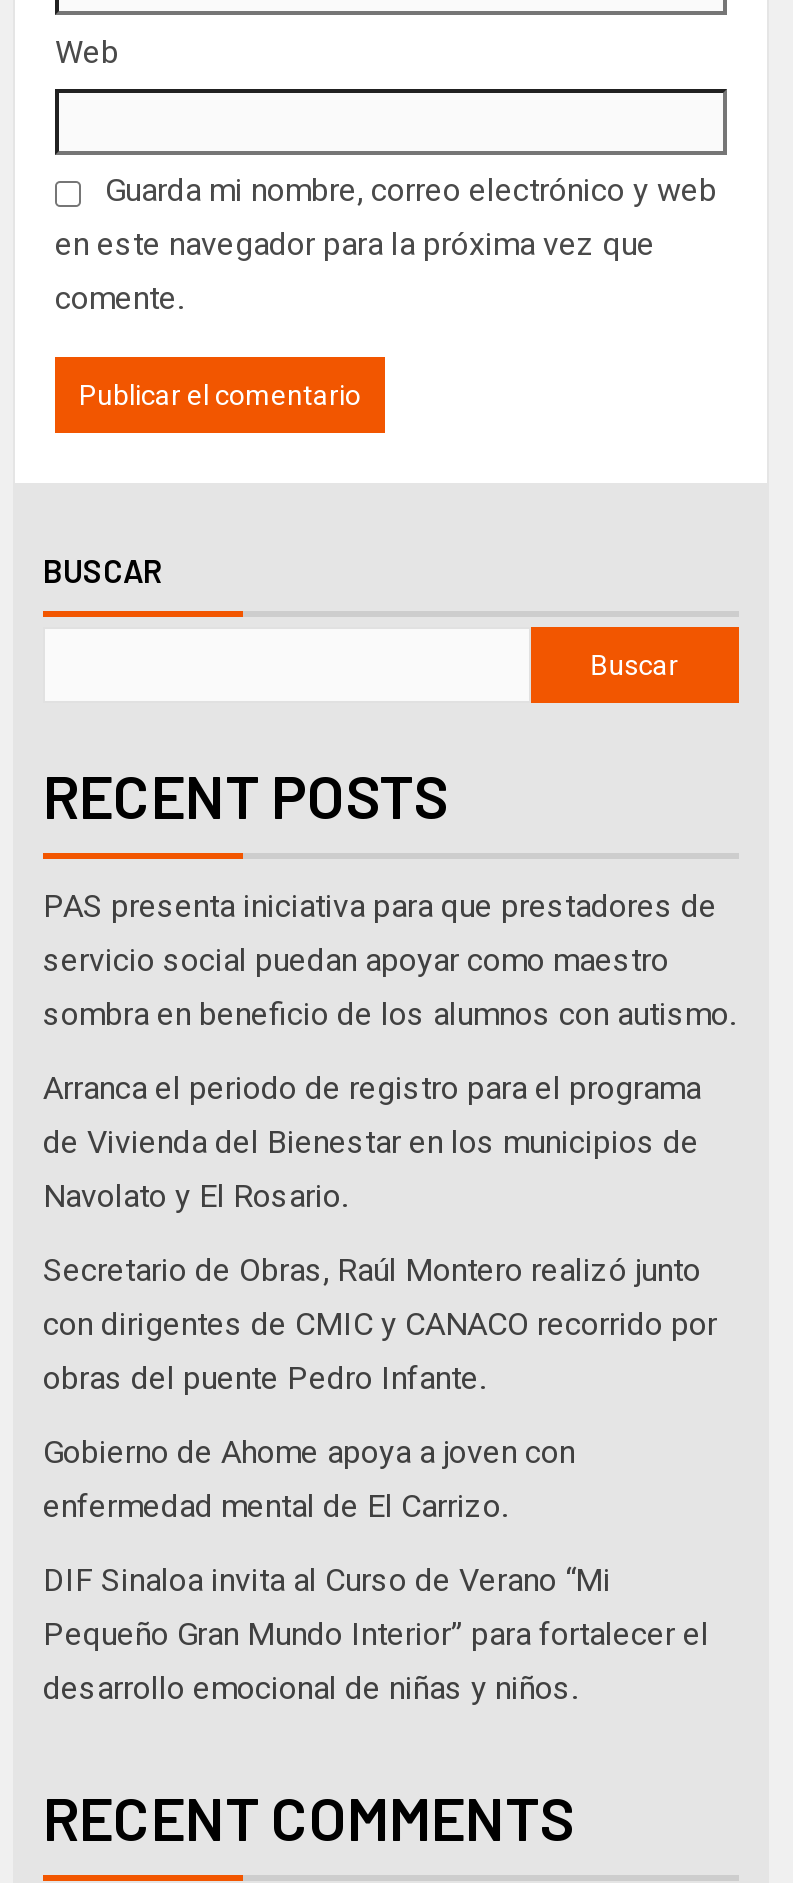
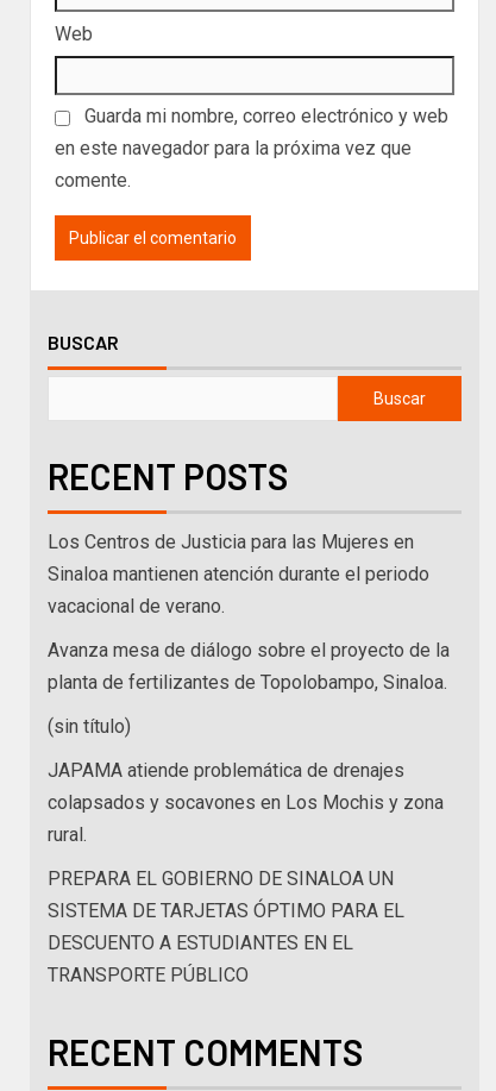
- PAS presenta iniciativa para que prestadores de
- servicio social puedan apoyar como maestro
- sombra en beneficio de los alumnos con autismo.
+ Los Centros de Justicia para las Mujeres en
+ Sinaloa mantienen atención durante el periodo
+ vacacional de verano.

- Arranca el periodo de registro para el programa
- de Vivienda del Bienestar en los municipios de
- Navolato y El Rosario.
+ Avanza mesa de diálogo sobre el proyecto de la
+ planta de fertilizantes de Topolobampo, Sinaloa.

- Secretario de Obras, Raúl Montero realizó junto
- con dirigentes de CMIC y CANACO recorrido por
- obras del puente Pedro Infante.
+ (sin título)

- Gobierno de Ahome apoya a joven con
- enfermedad mental de El Carrizo.
+ JAPAMA atiende problemática de drenajes
+ colapsados y socavones en Los Mochis y zona
+ rural.

- DIF Sinaloa invita al Curso de Verano “Mi
- Pequeño Gran Mundo Interior” para fortalecer el
- desarrollo emocional de niñas y niños.
+ PREPARA EL GOBIERNO DE SINALOA UN
+ SISTEMA DE TARJETAS ÓPTIMO PARA EL
+ DESCUENTO A ESTUDIANTES EN EL
+ TRANSPORTE PÚBLICO
